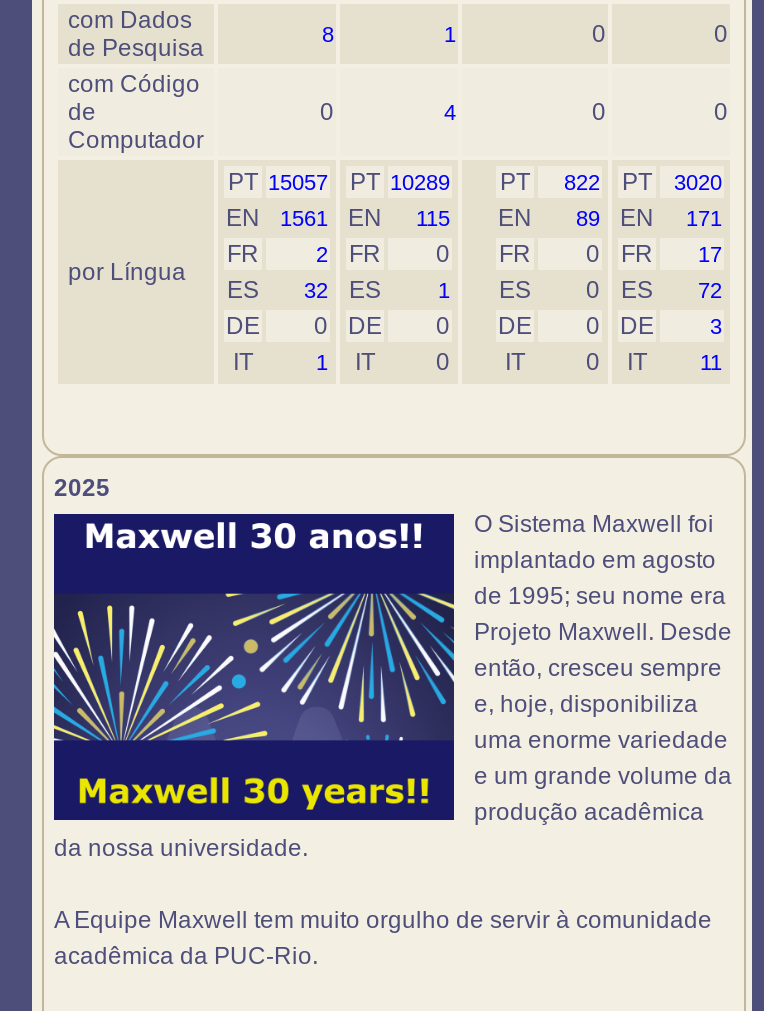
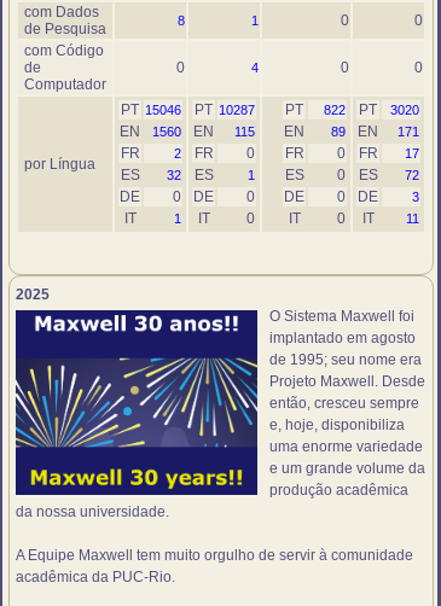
- PT 15057
+ PT 15046

- PT 10289
+ PT 10287

- EN 1561 EN 115 EN 89 EN 171
+ EN 1560 EN 115 EN 89 EN 171
